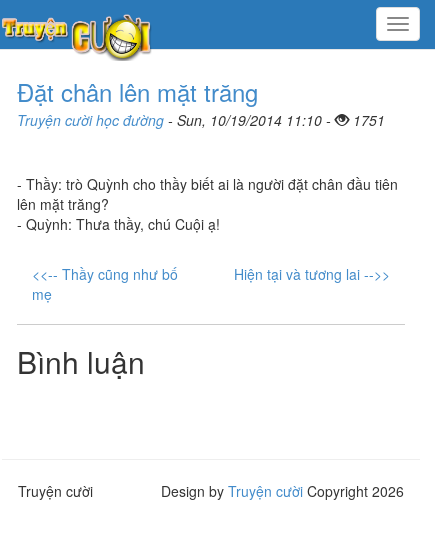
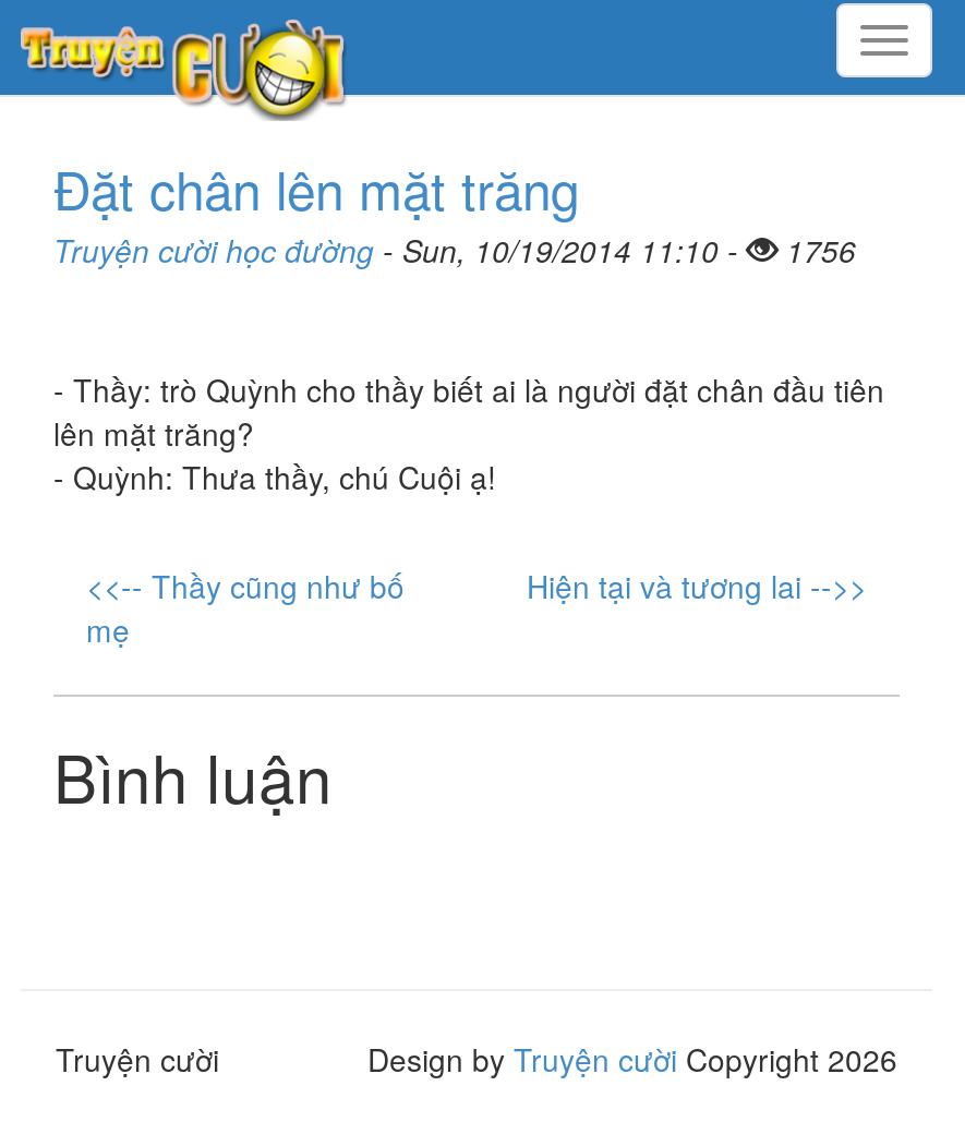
- Truyện cười học đường - Sun, 10/19/2014 11:10 - 1751
+ Truyện cười học đường - Sun, 10/19/2014 11:10 - 1756
